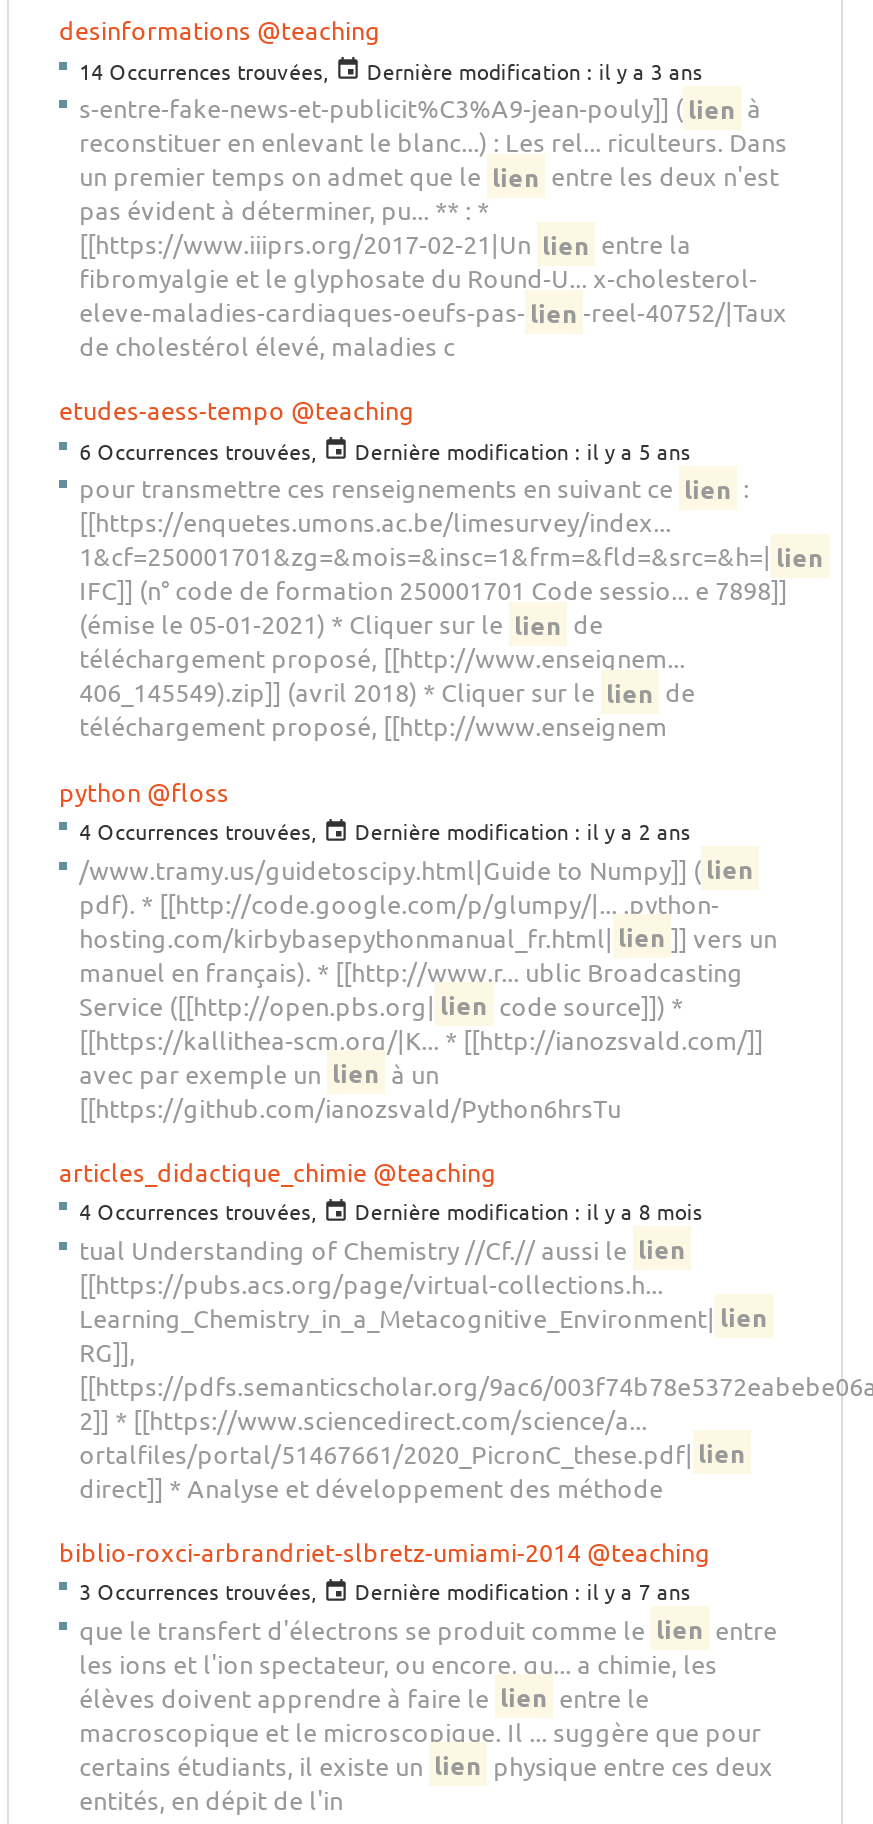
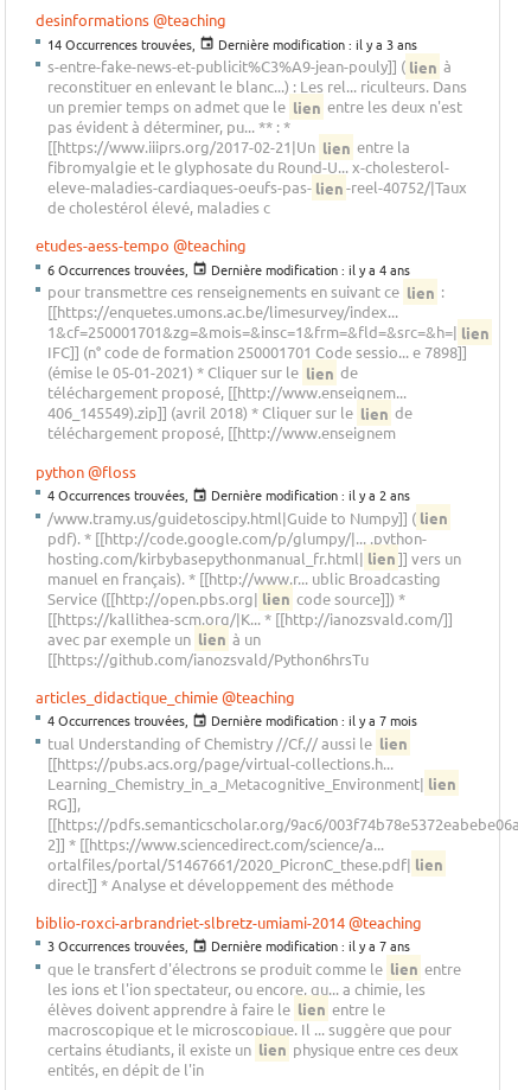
- Dernière modification : il y a 5 ans
+ Dernière modification : il y a 4 ans

- Dernière modification : il y a 8 mois
+ Dernière modification : il y a 7 mois
